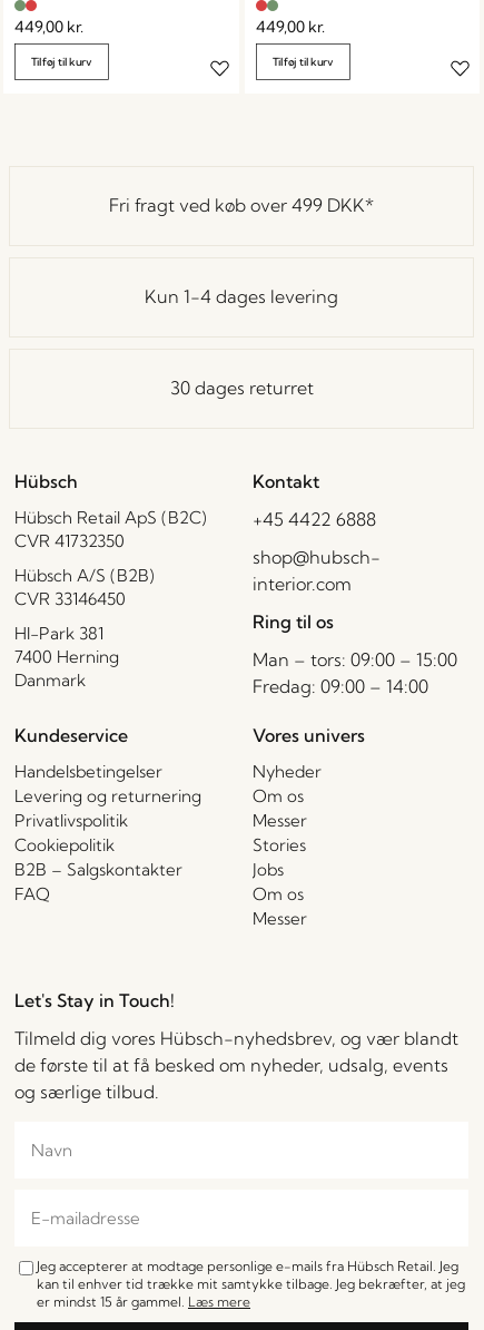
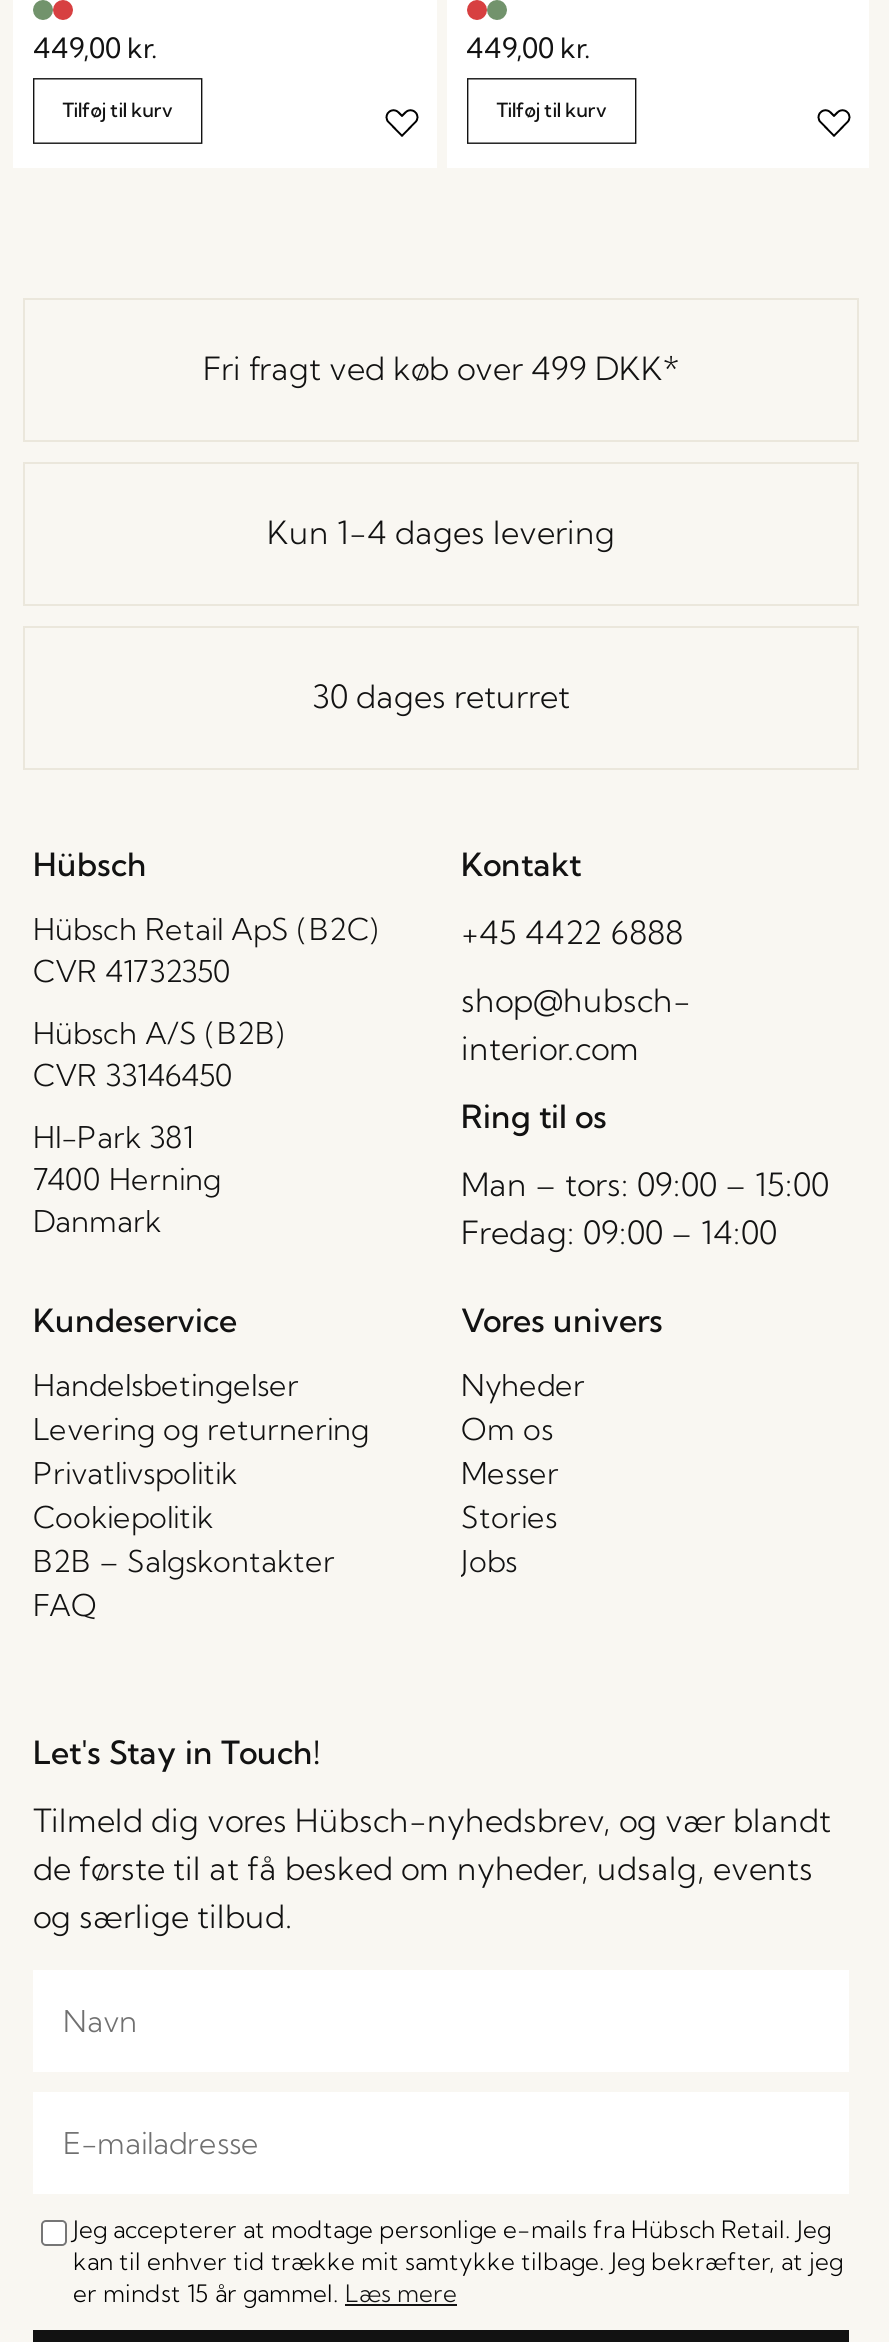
- Om os
- Messer
